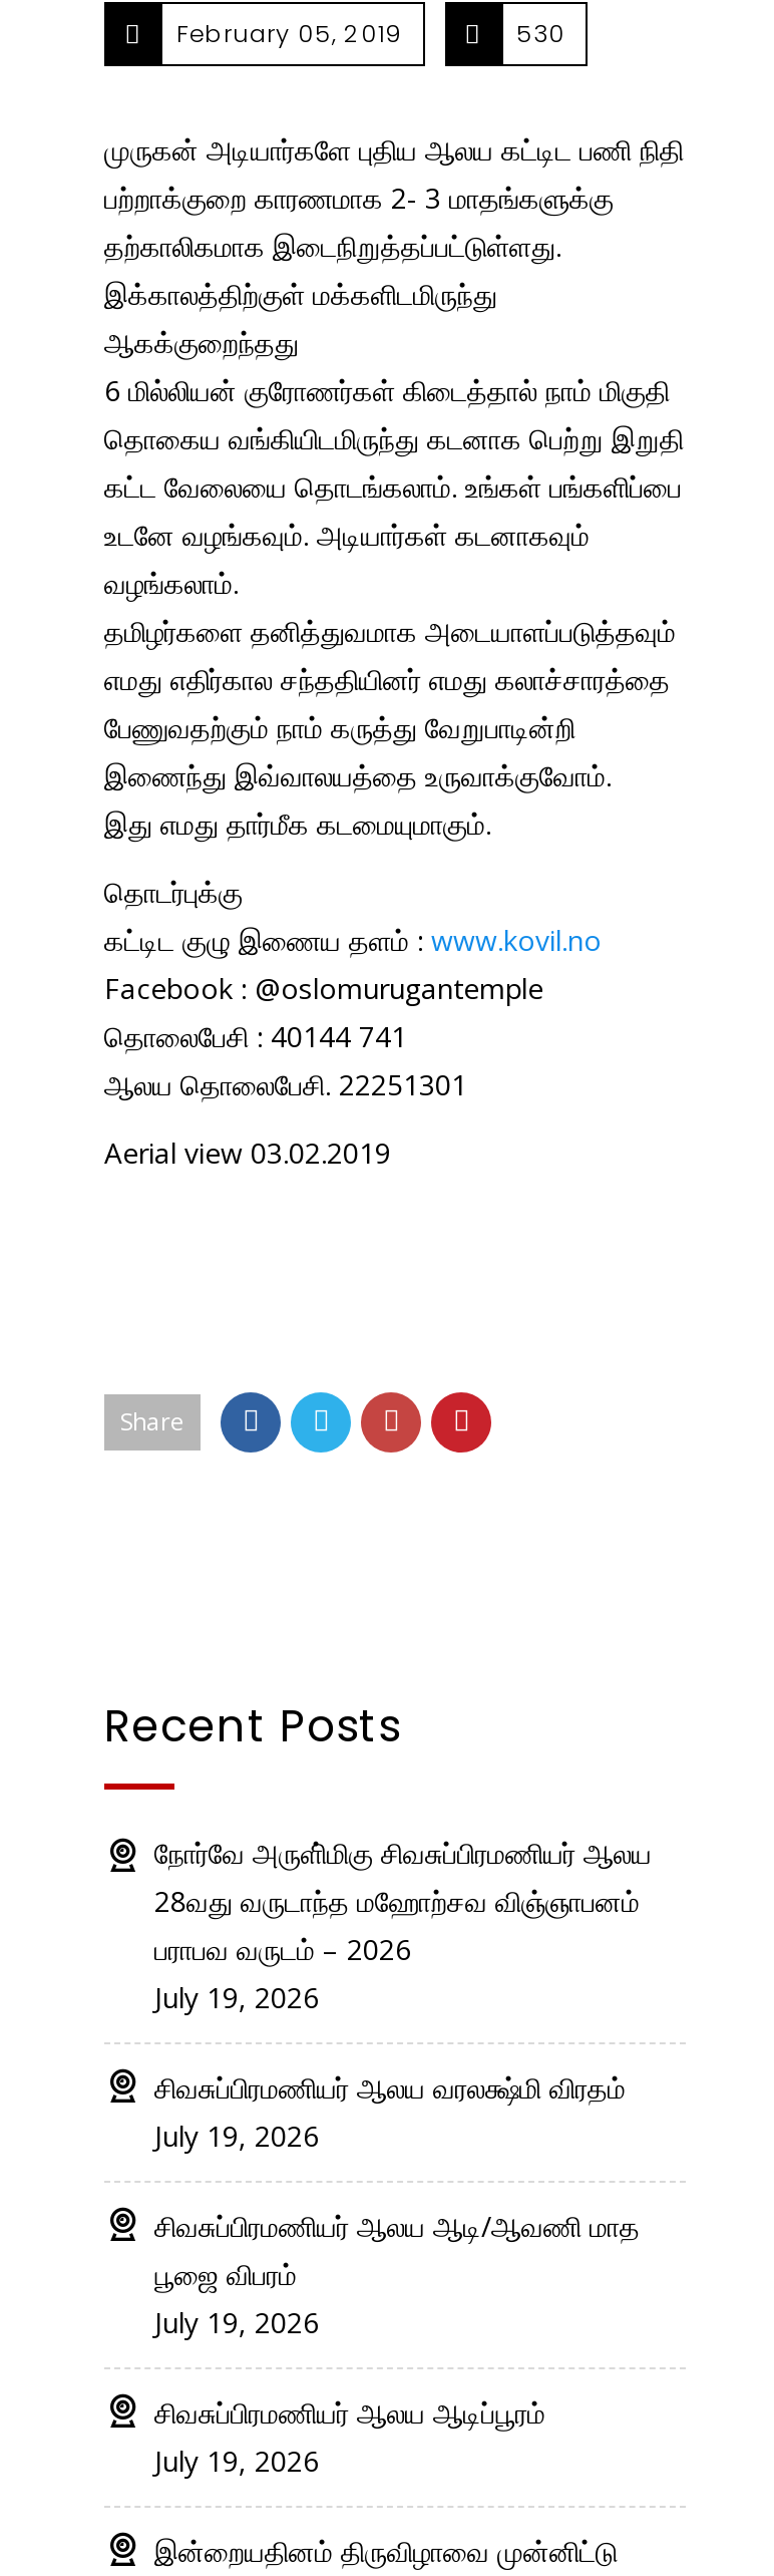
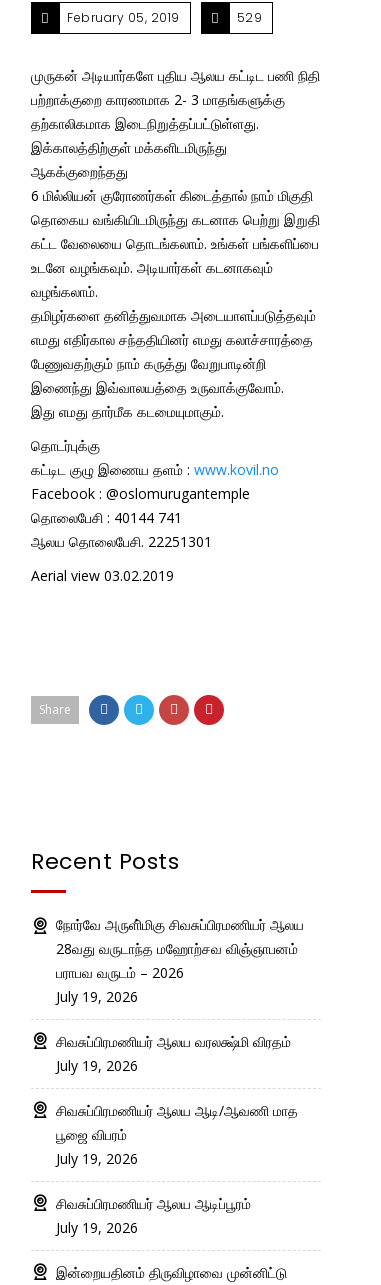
- 530
+ 529
